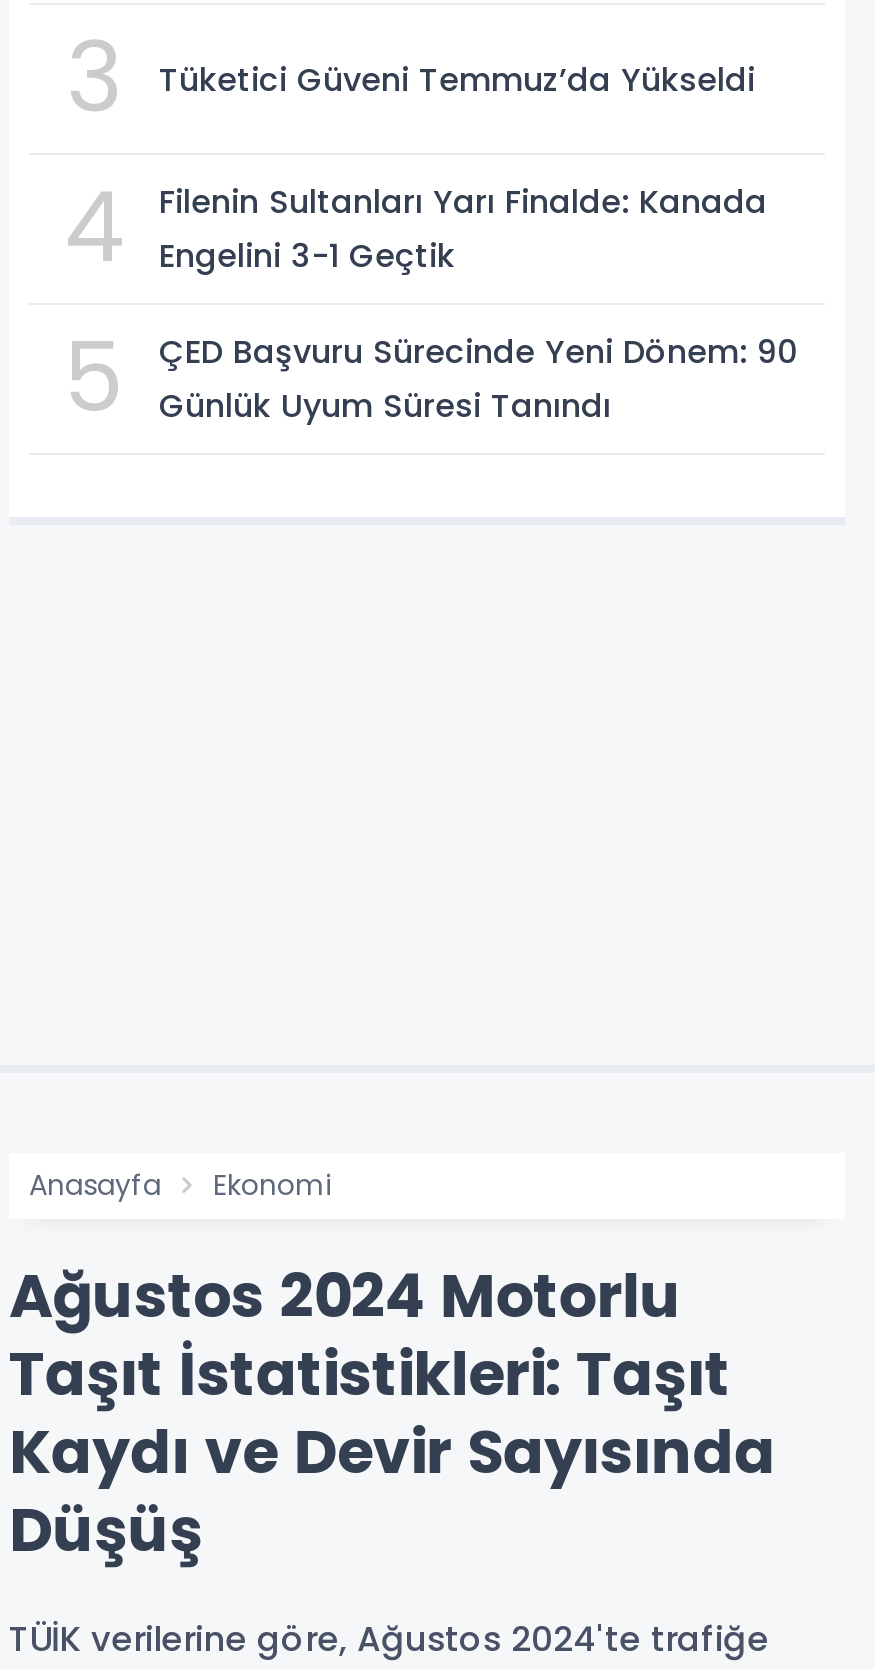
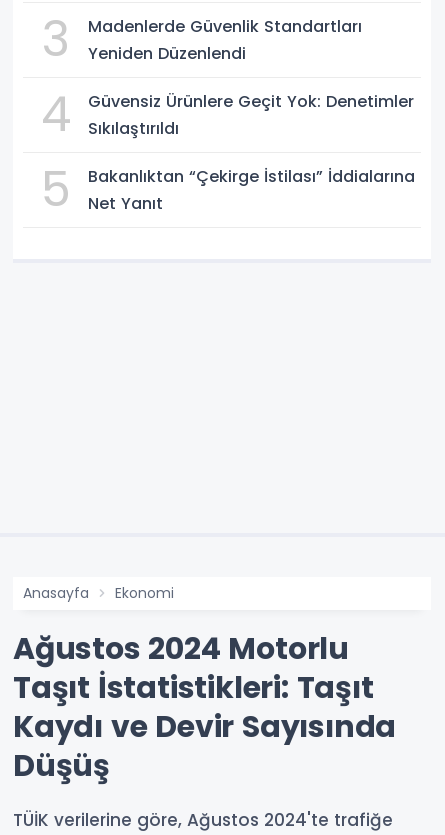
- Tüketici Güveni Temmuz’da Yükseldi
+ Madenlerde Güvenlik Standartları
+ Yeniden Düzenlendi

- Filenin Sultanları Yarı Finalde: Kanada
- Engelini 3-1 Geçtik
+ Güvensiz Ürünlere Geçit Yok: Denetimler
+ Sıkılaştırıldı

- ÇED Başvuru Sürecinde Yeni Dönem: 90
- Günlük Uyum Süresi Tanındı
+ Bakanlıktan “Çekirge İstilası” İddialarına
+ Net Yanıt
